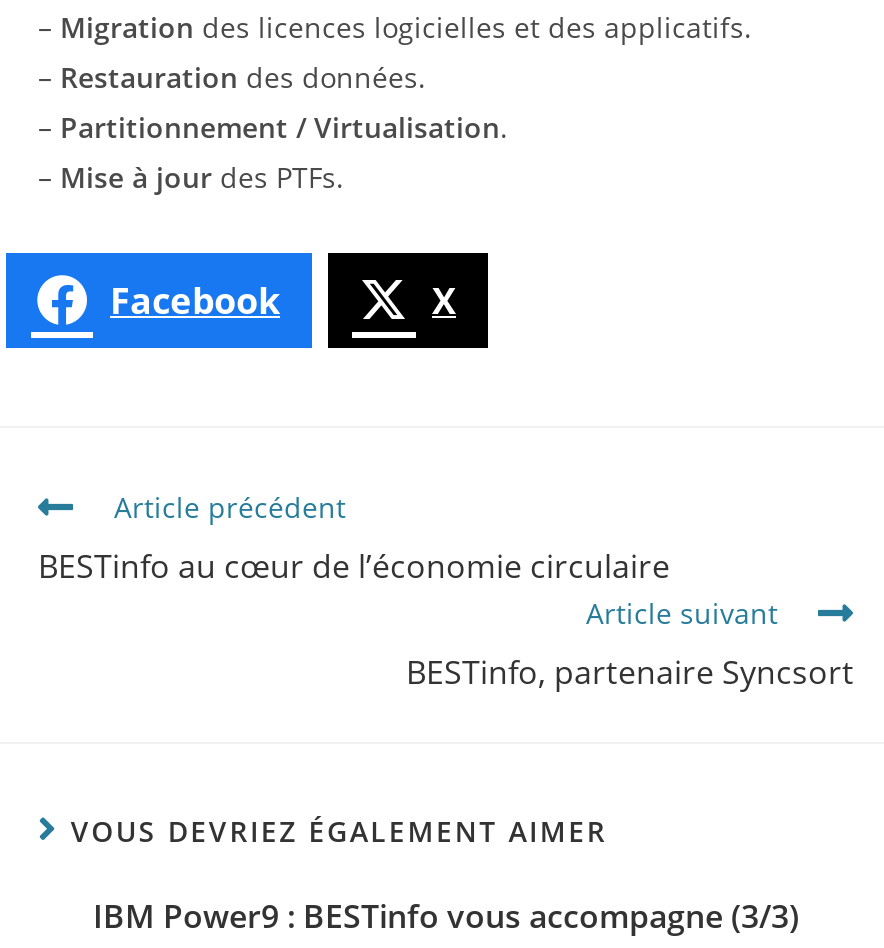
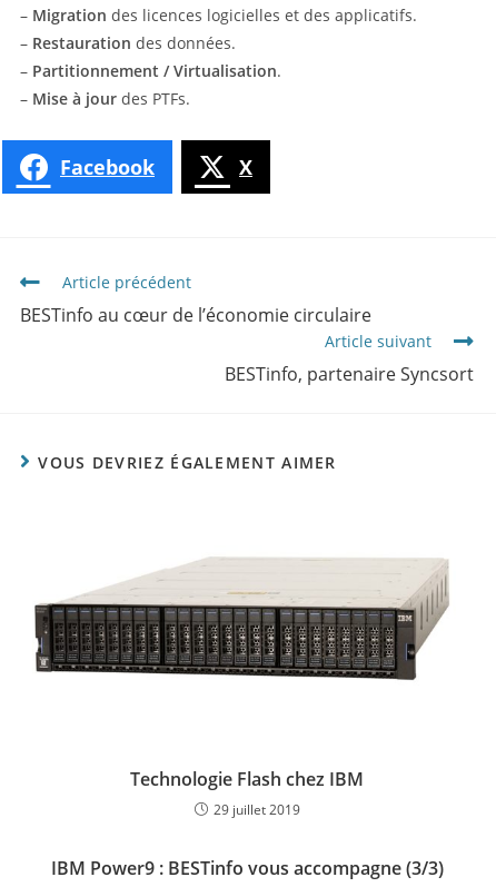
+ [image]

+ Technologie Flash chez IBM
+ 29 juillet 2019
